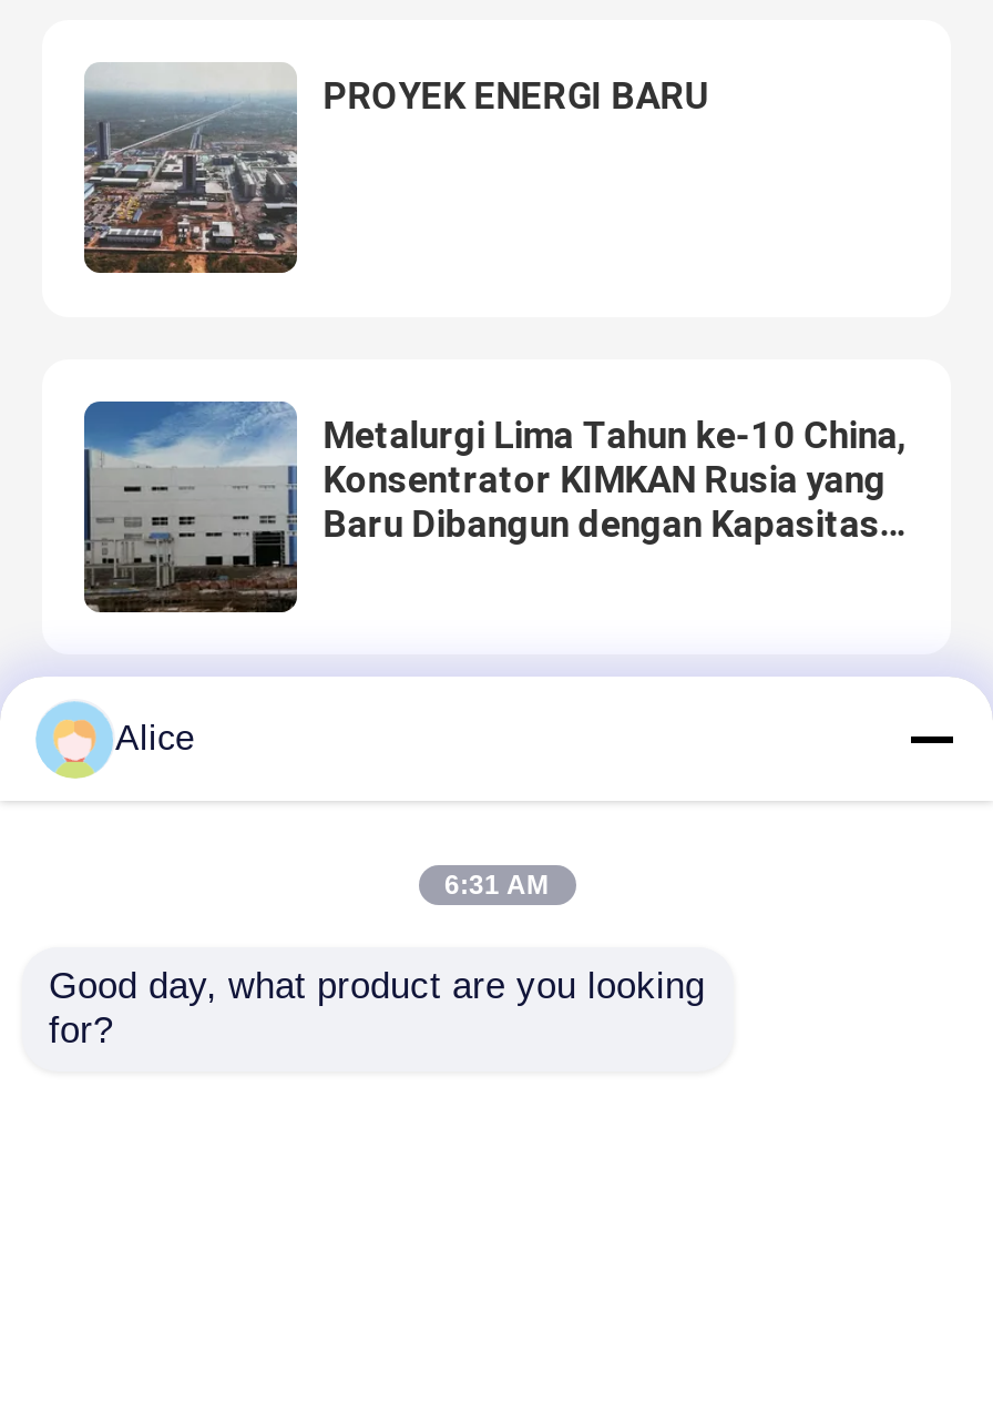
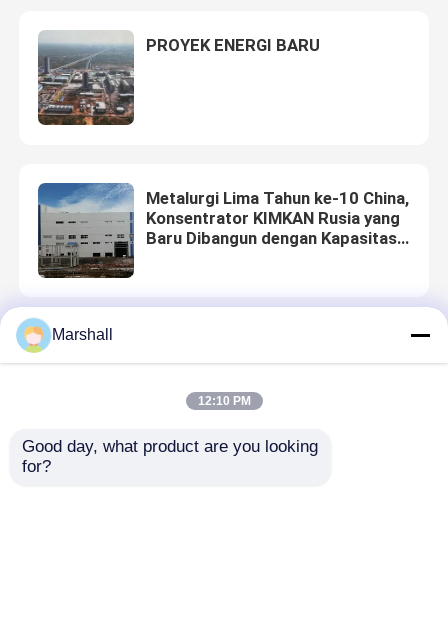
- Alice
+ Marshall

- 6:31 AM
+ 12:10 PM
